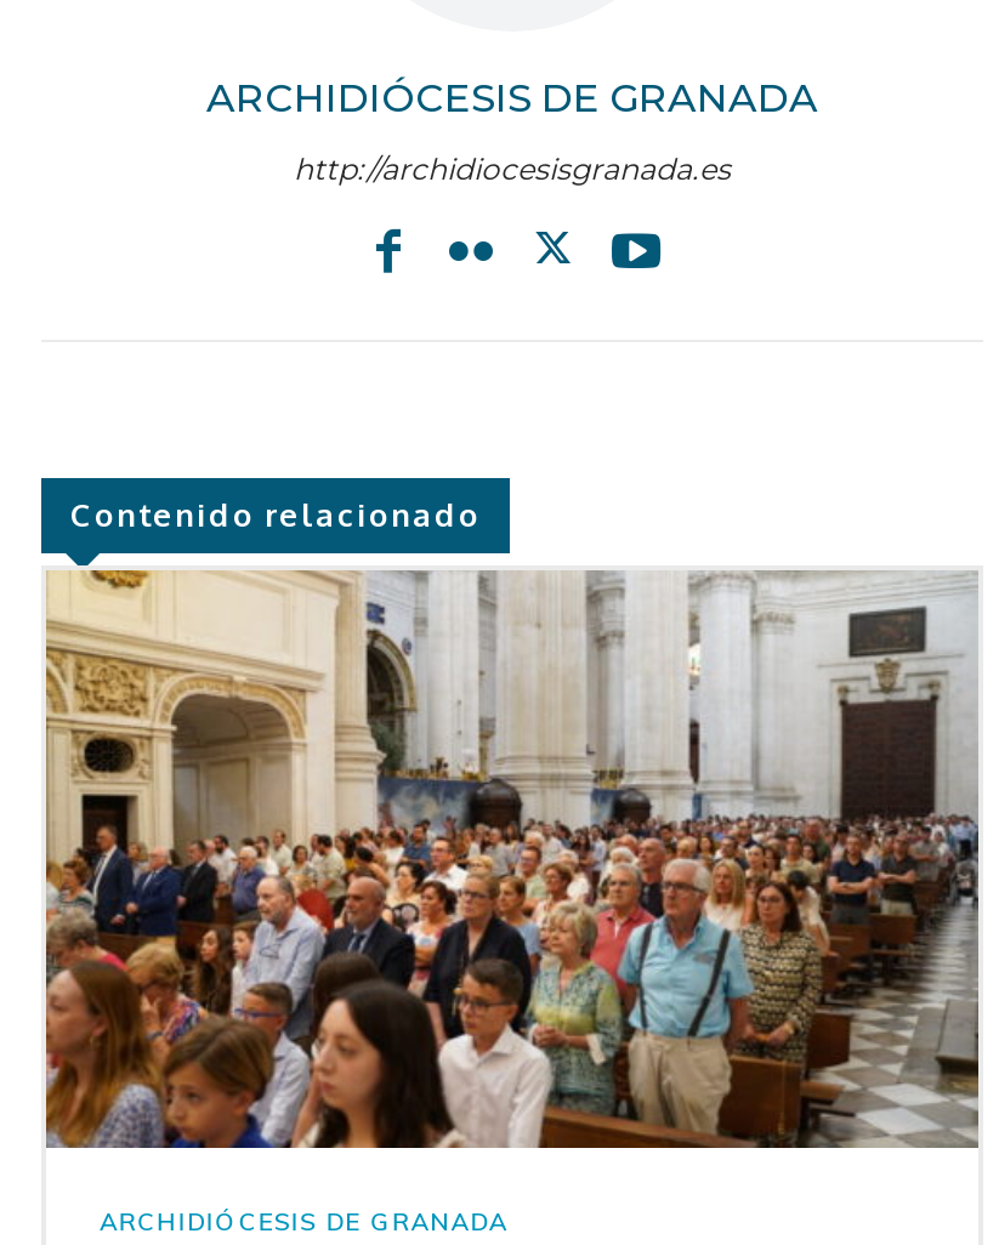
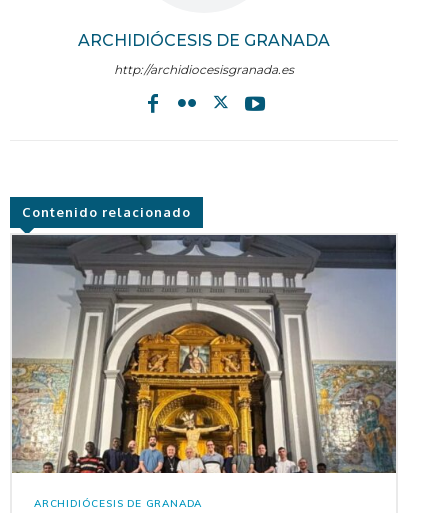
- [image]
+ [image]
